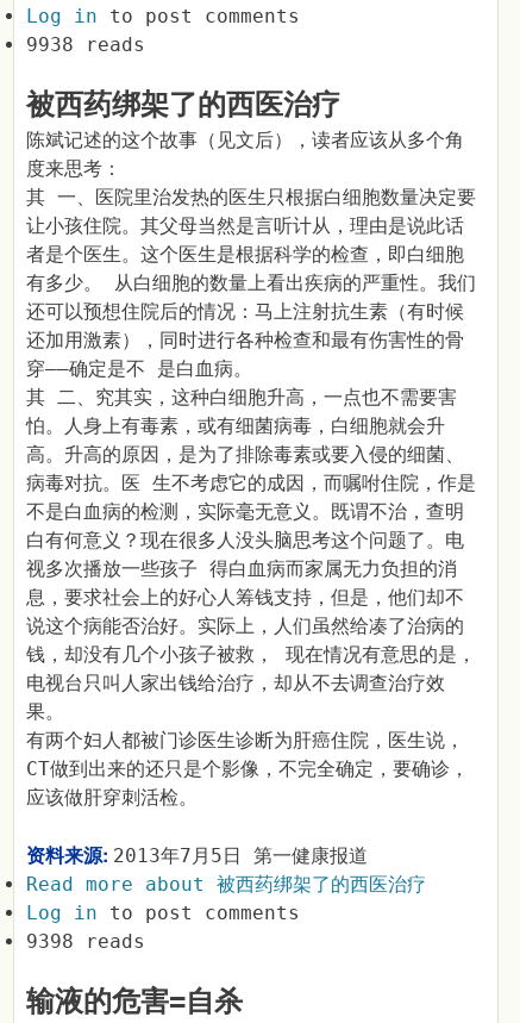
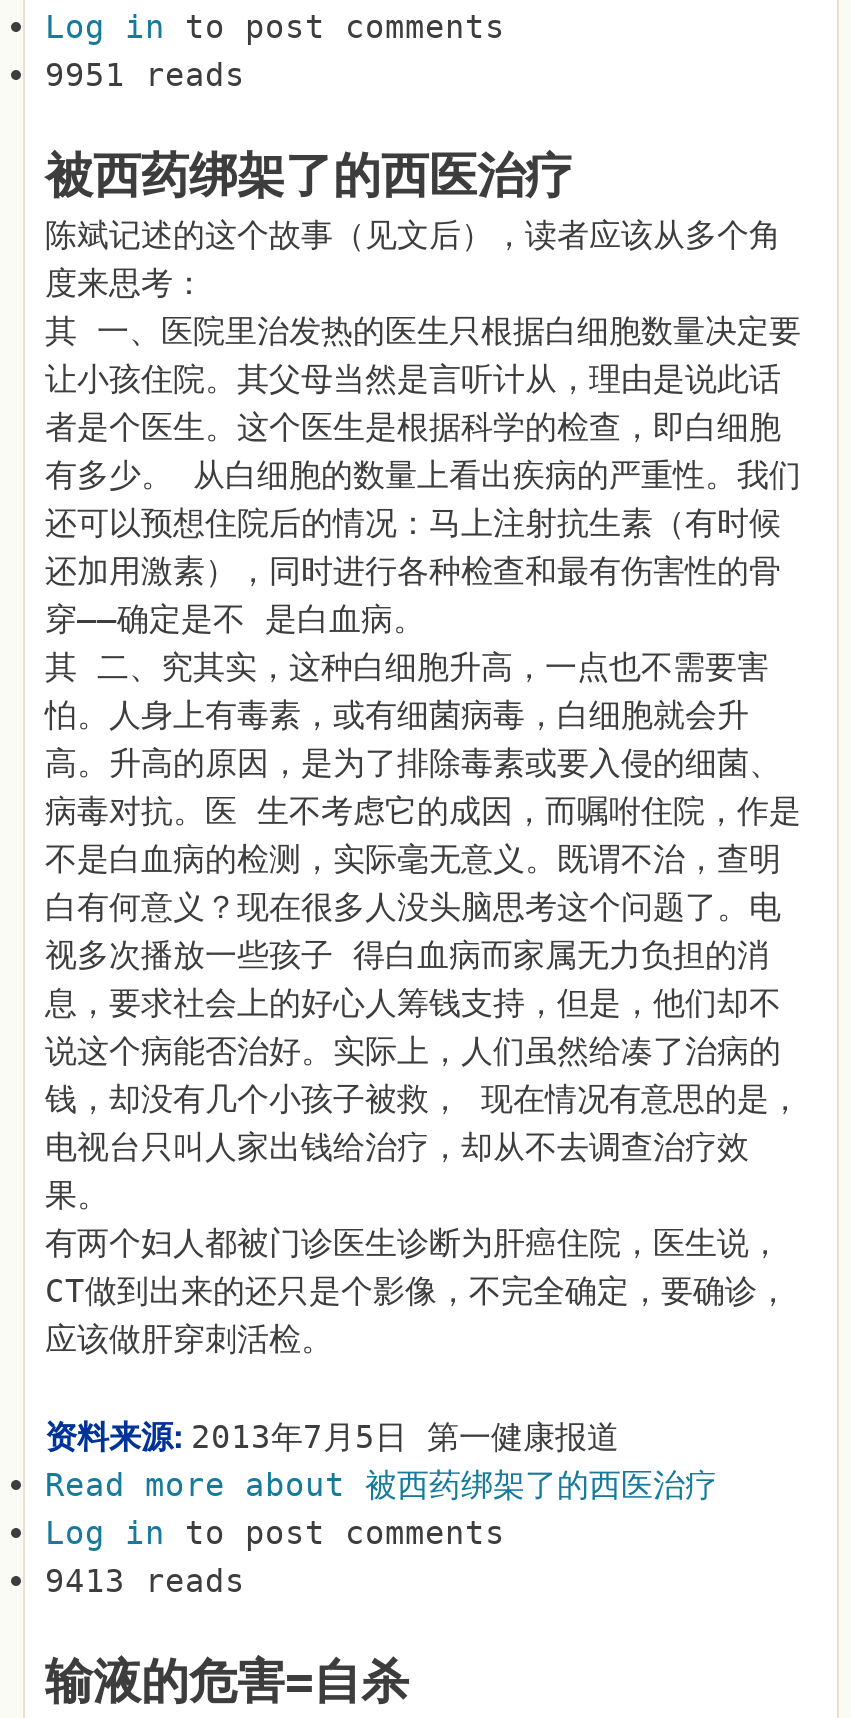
- 9938 reads
+ 9951 reads

- 9398 reads
+ 9413 reads
